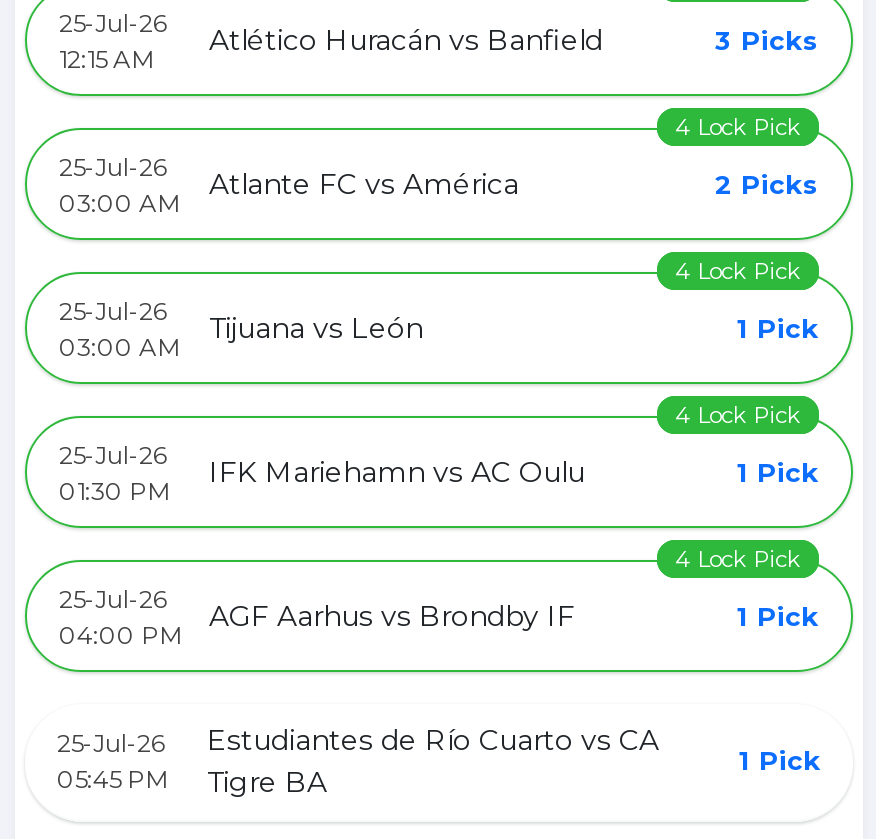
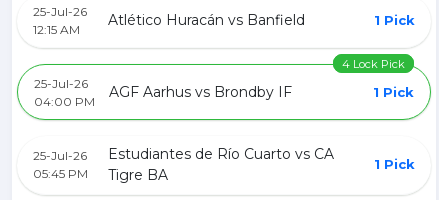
- 3 Picks
- 4 Lock Pick
- 25-Jul-26
- 03:00 AM
- Atlante FC vs América
- 2 Picks
- 4 Lock Pick
- 25-Jul-26
- 03:00 AM
- Tijuana vs León
- 1 Pick
- 4 Lock Pick
- 25-Jul-26
- 01:30 PM
- IFK Mariehamn vs AC Oulu
